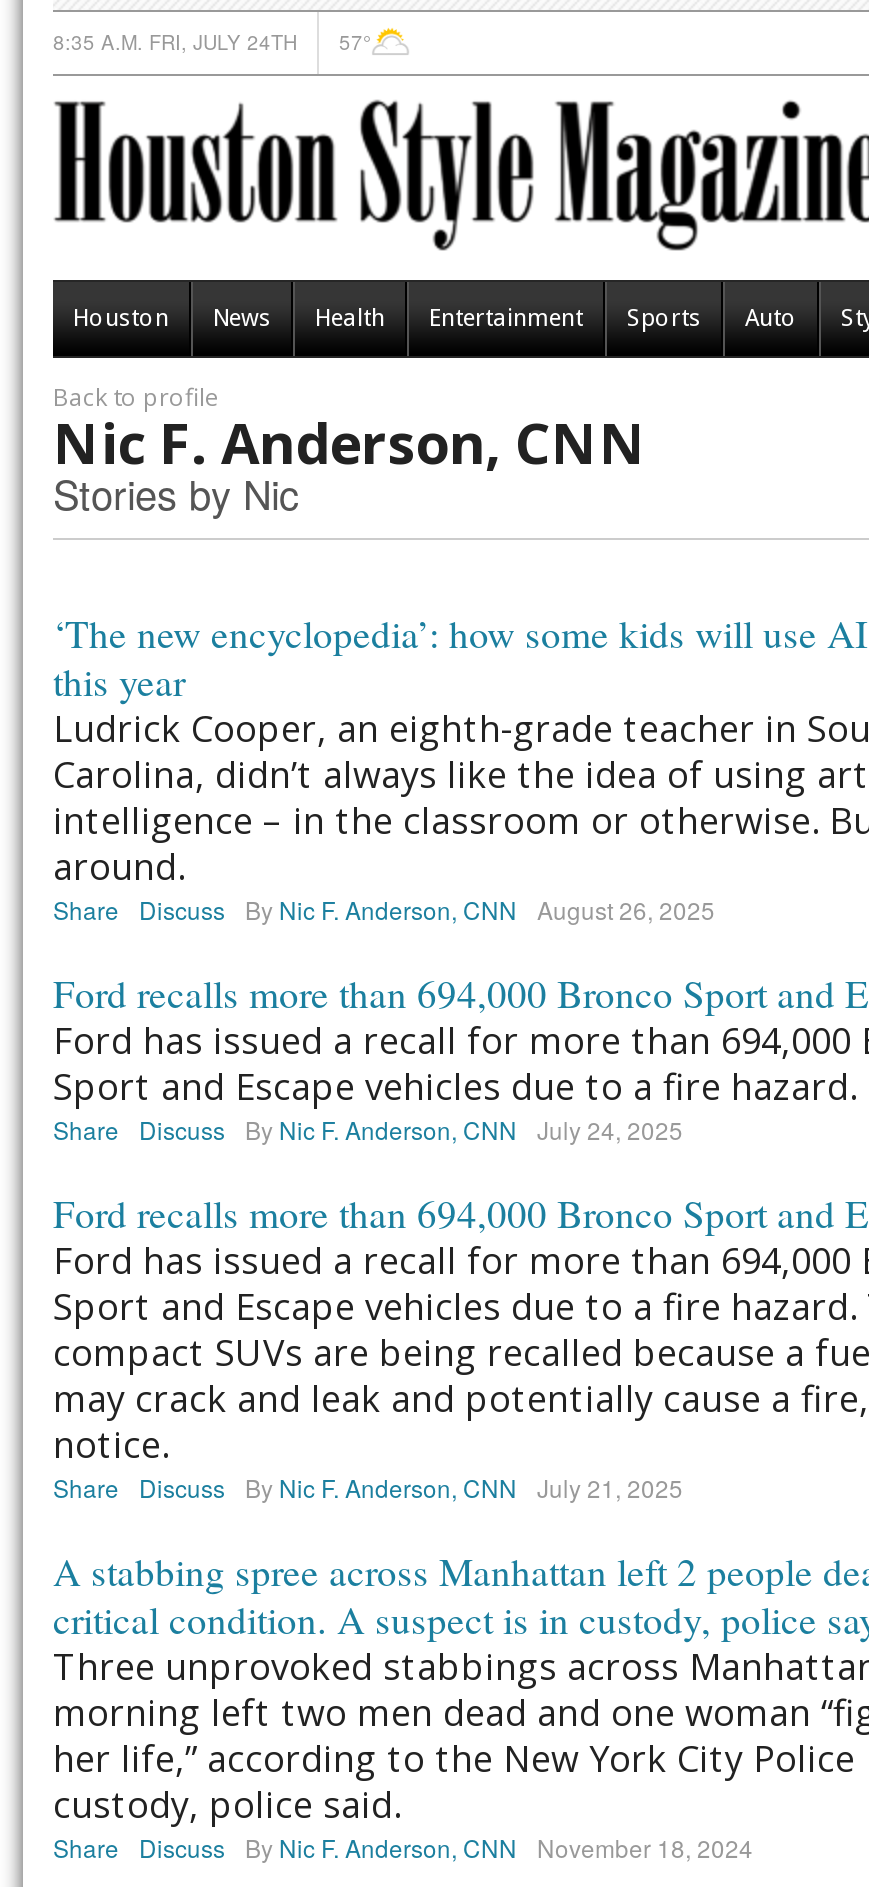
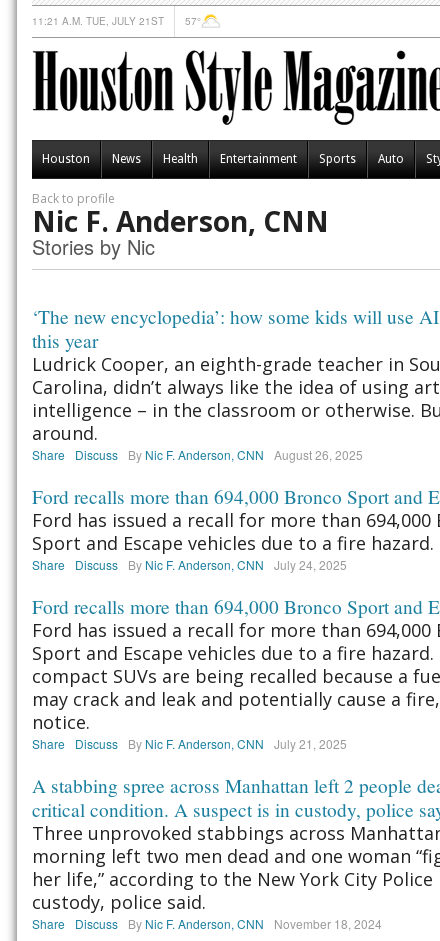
- 8:35 A.M. FRI, JULY 24TH 57°
+ 11:21 A.M. TUE, JULY 21ST 57°
